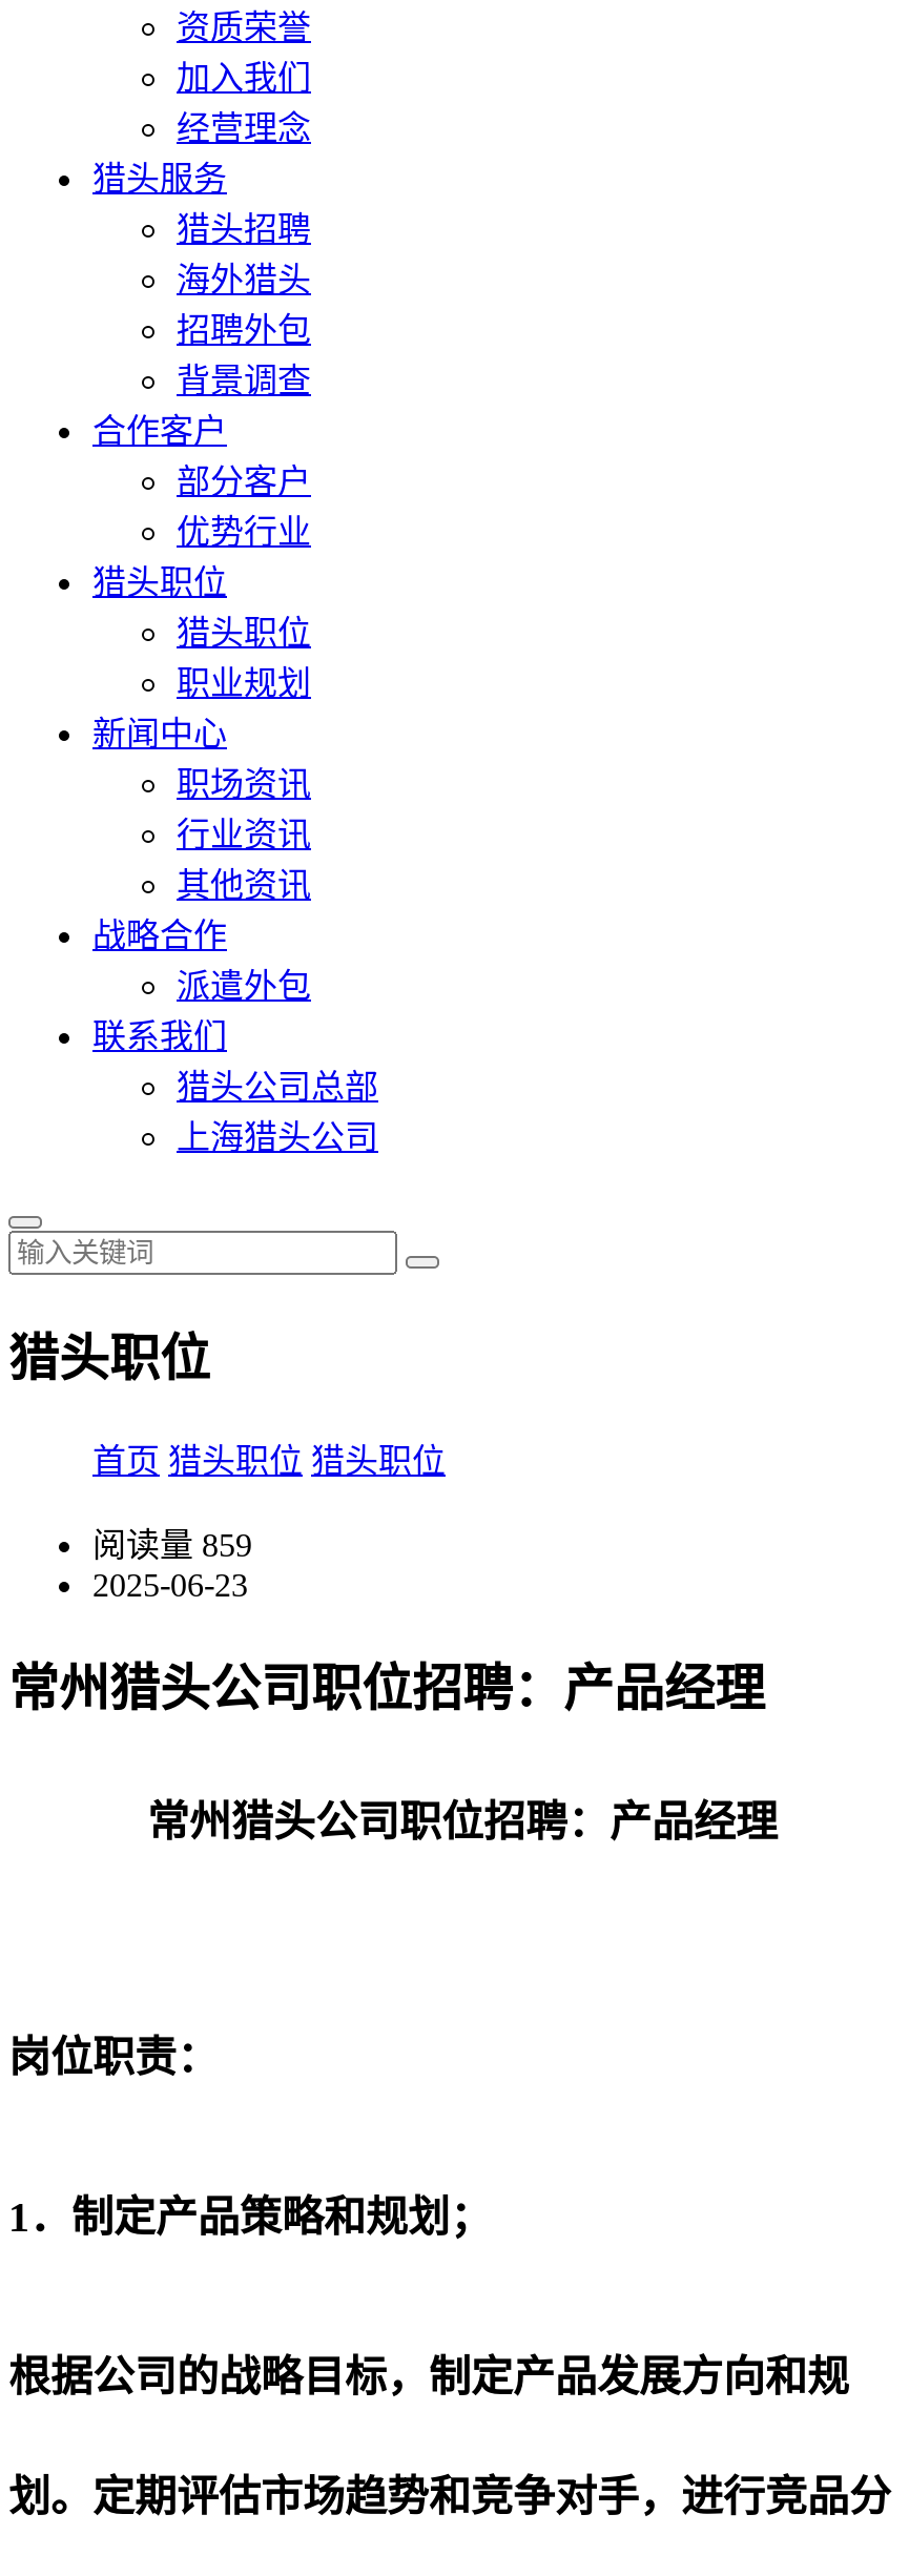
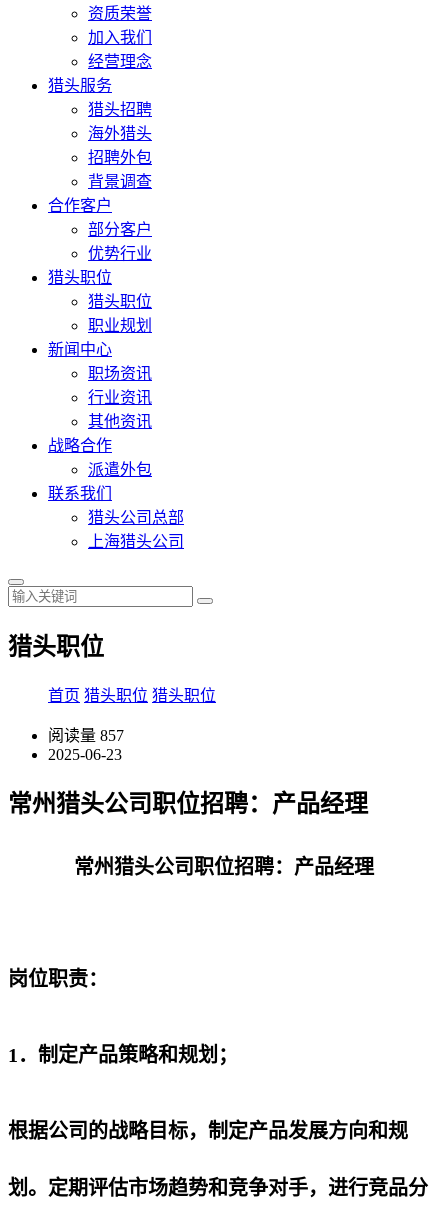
- 阅读量859
+ 阅读量857
